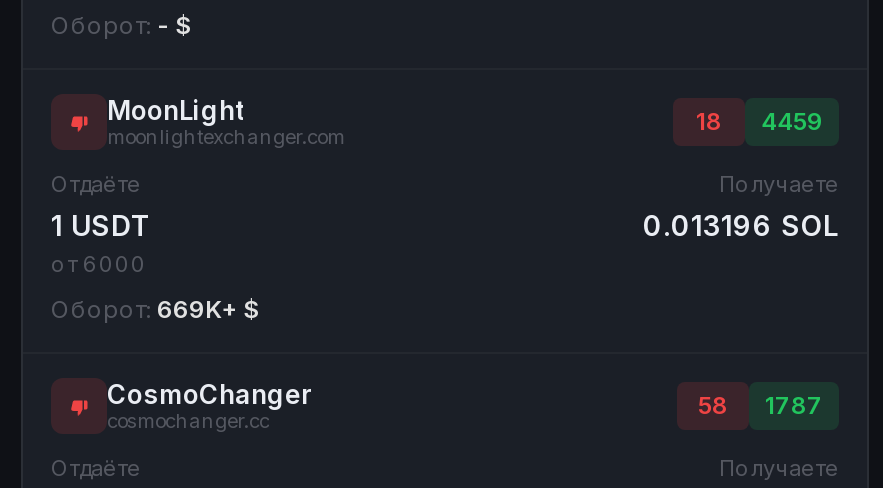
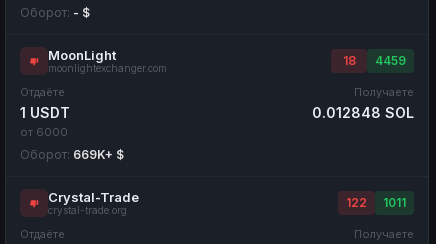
- 0.013196 SOL
+ 0.012848 SOL

- CosmoChanger
- cosmochanger.cc
+ Crystal-Trade
+ crystal-trade.org

- 58
- 1787
+ 122
+ 1011
